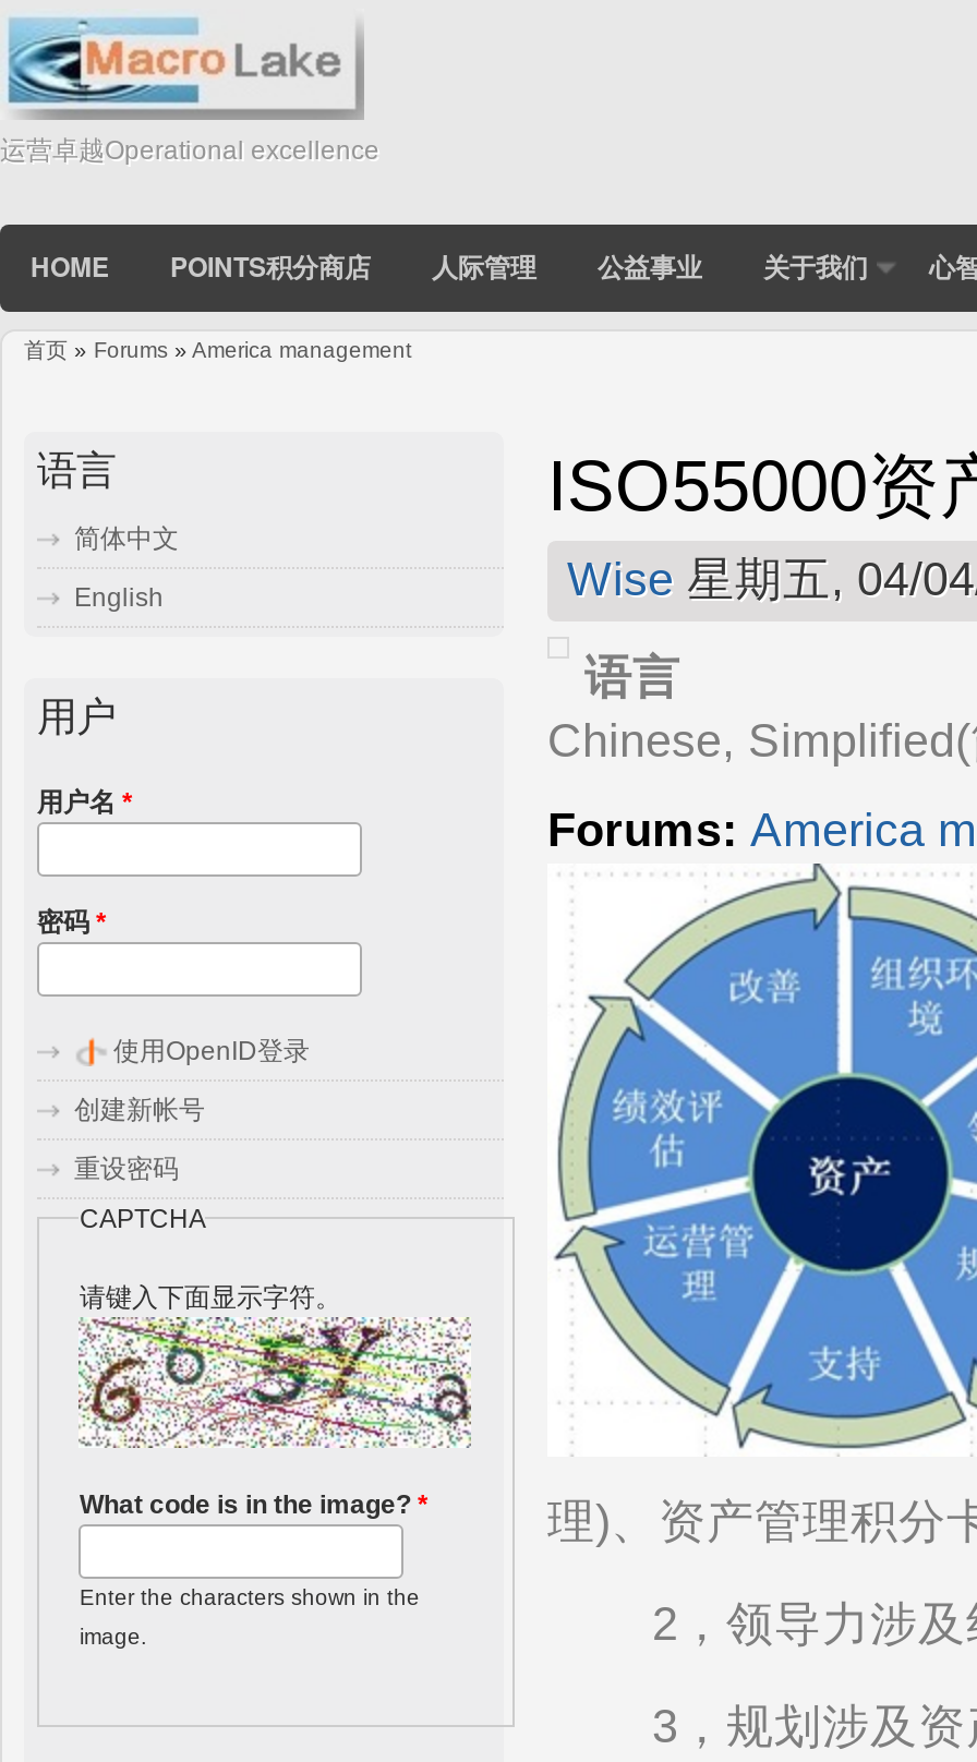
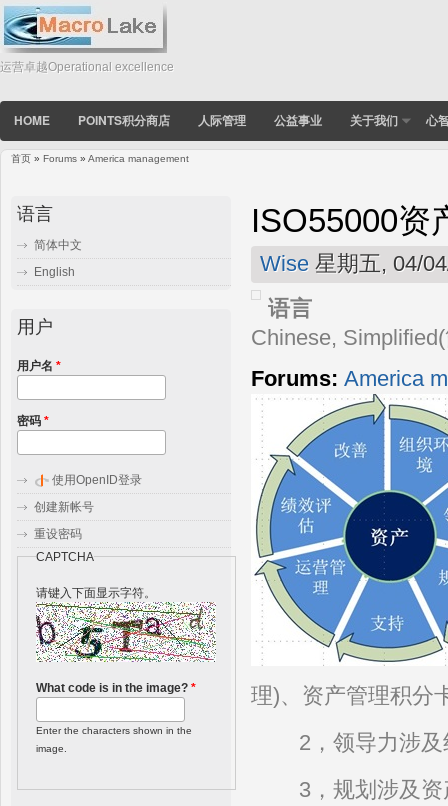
- [image]
+ [image]
